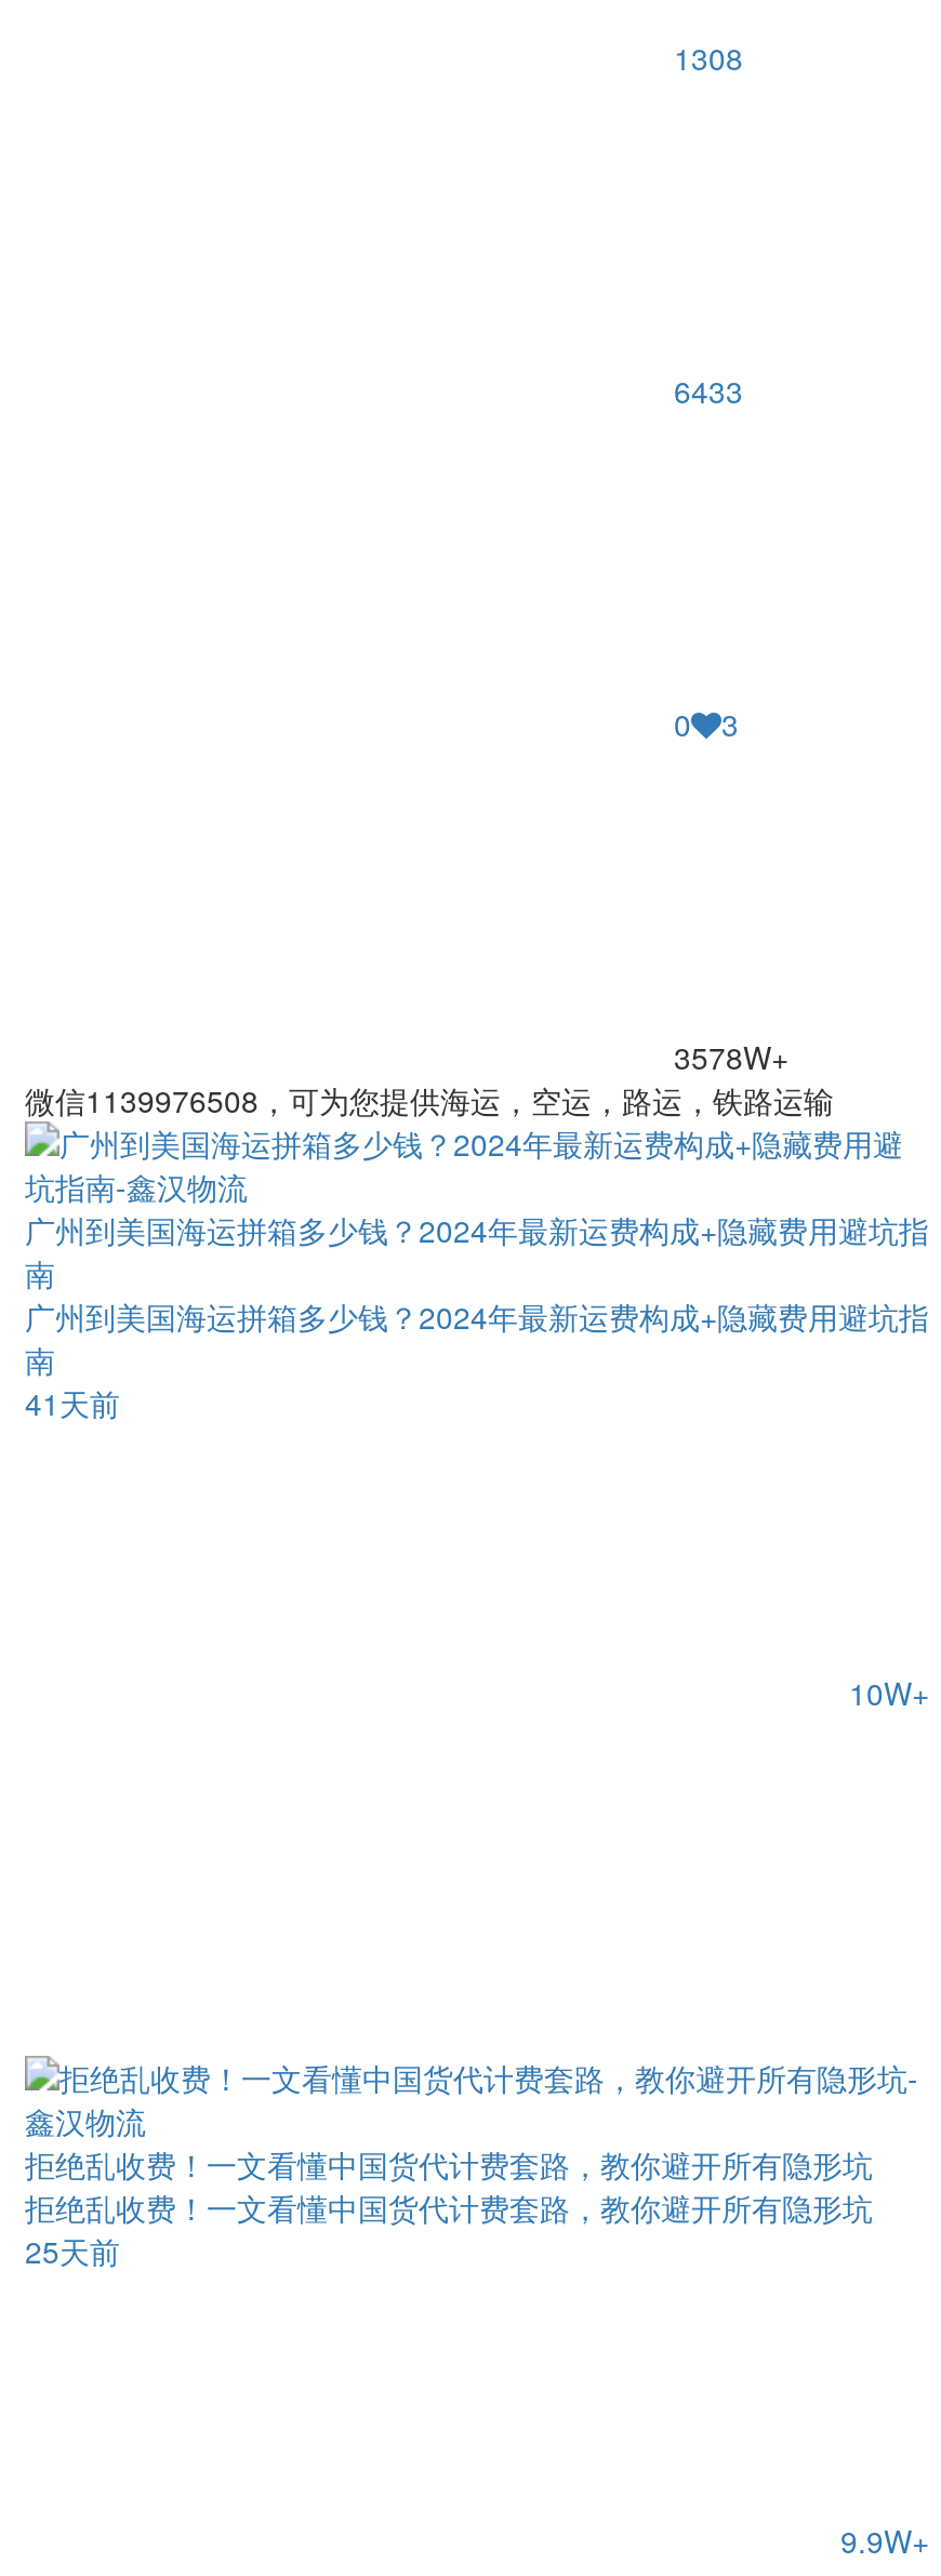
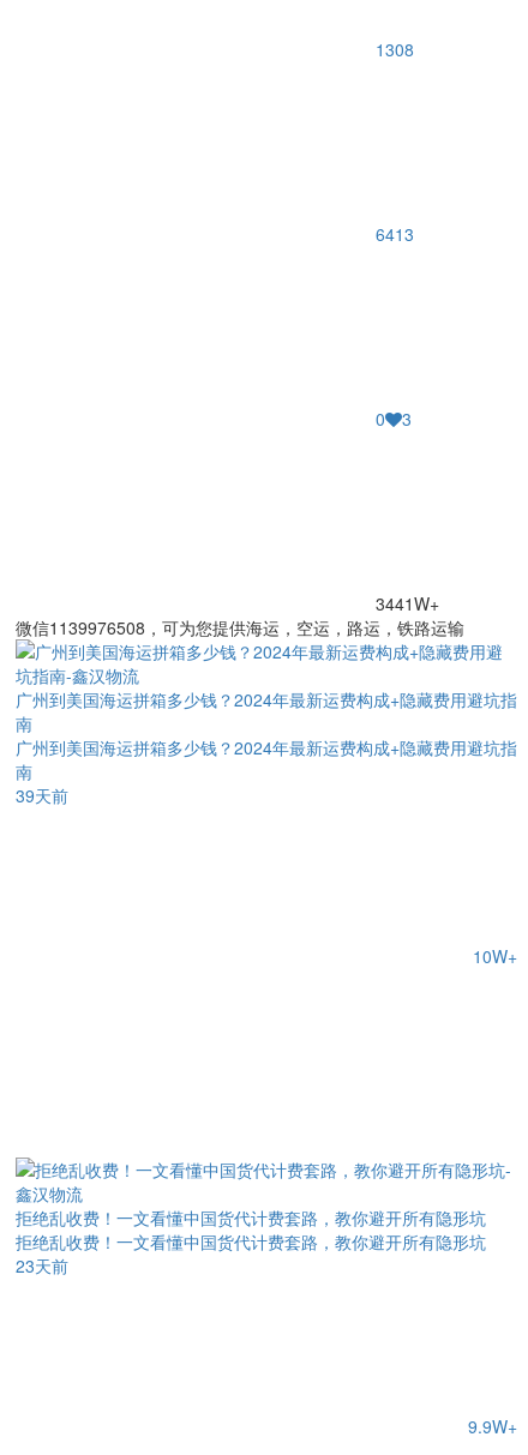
- 6433
+ 6413

- 3578W+
+ 3441W+

- 41天前
+ 39天前

- 25天前
+ 23天前
